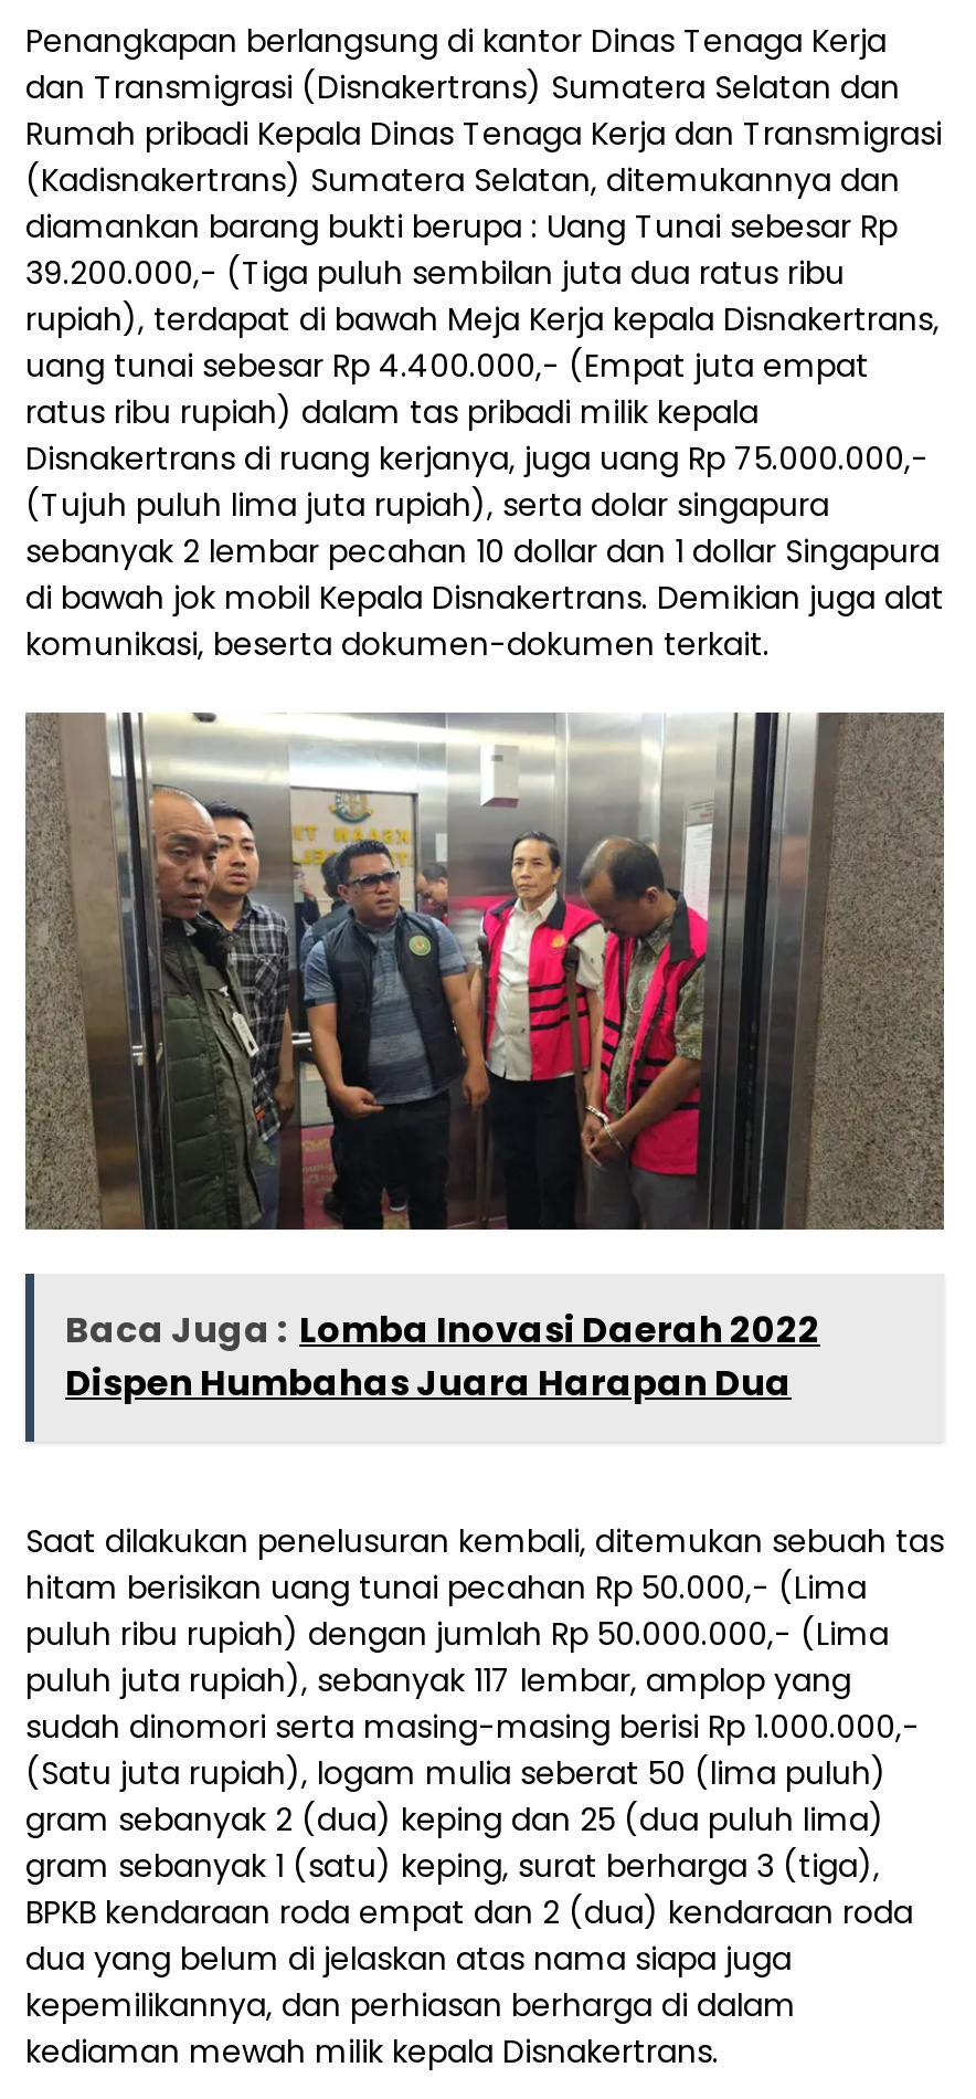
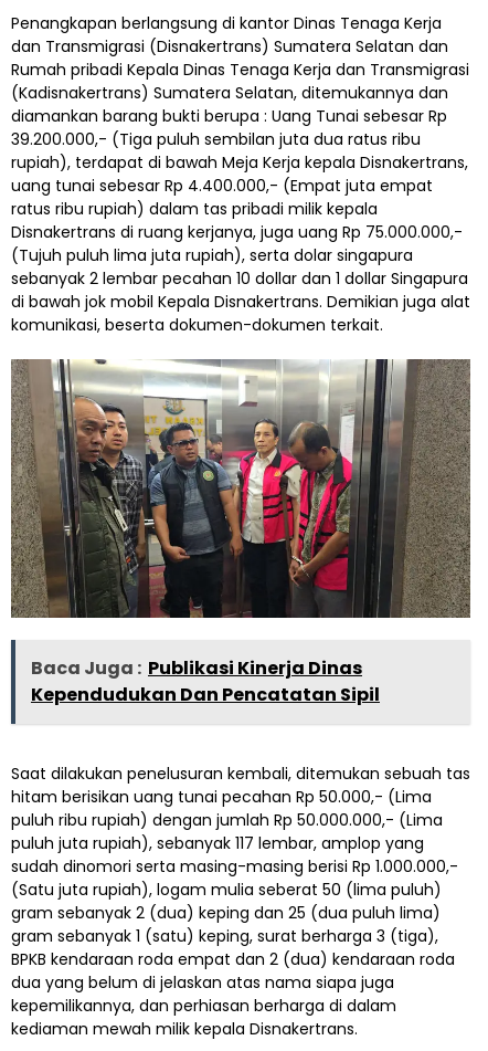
- Baca Juga : Lomba Inovasi Daerah 2022
- Dispen Humbahas Juara Harapan Dua
+ Baca Juga : Publikasi Kinerja Dinas
+ Kependudukan Dan Pencatatan Sipil
